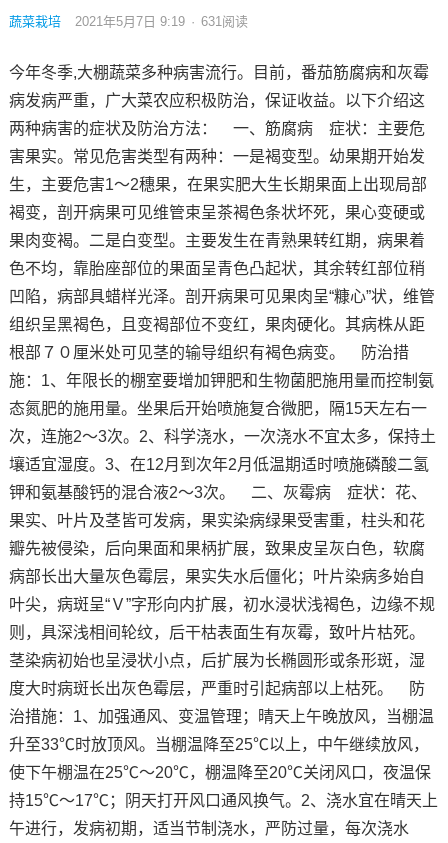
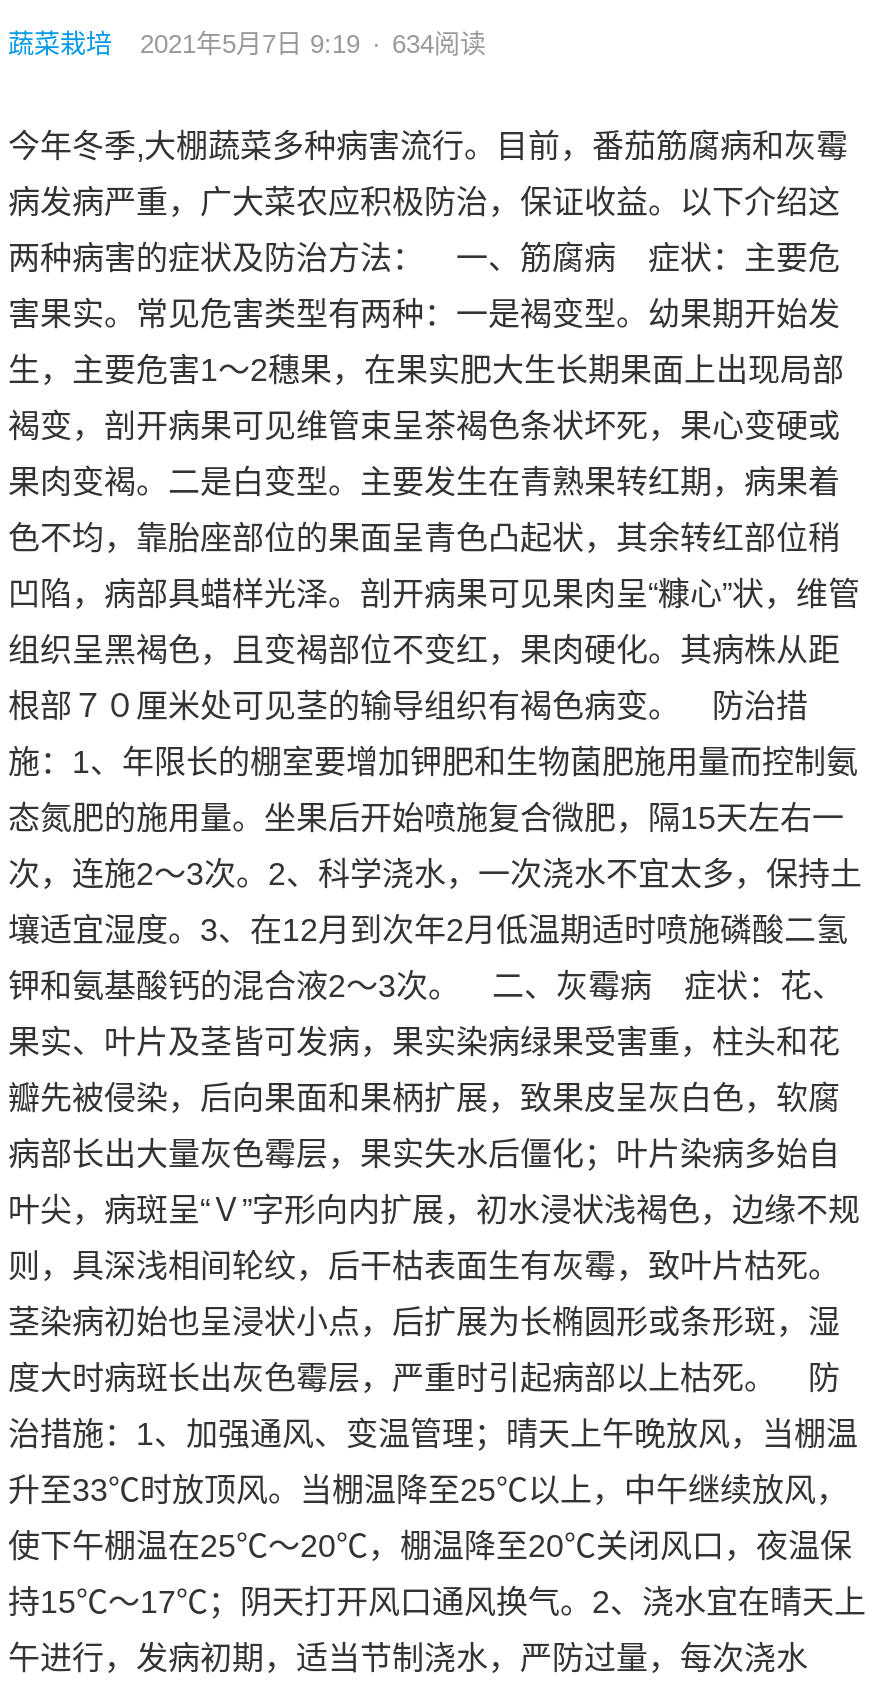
- 蔬菜栽培 2021年5月7日 9:19 · 631阅读
+ 蔬菜栽培 2021年5月7日 9:19 · 634阅读
